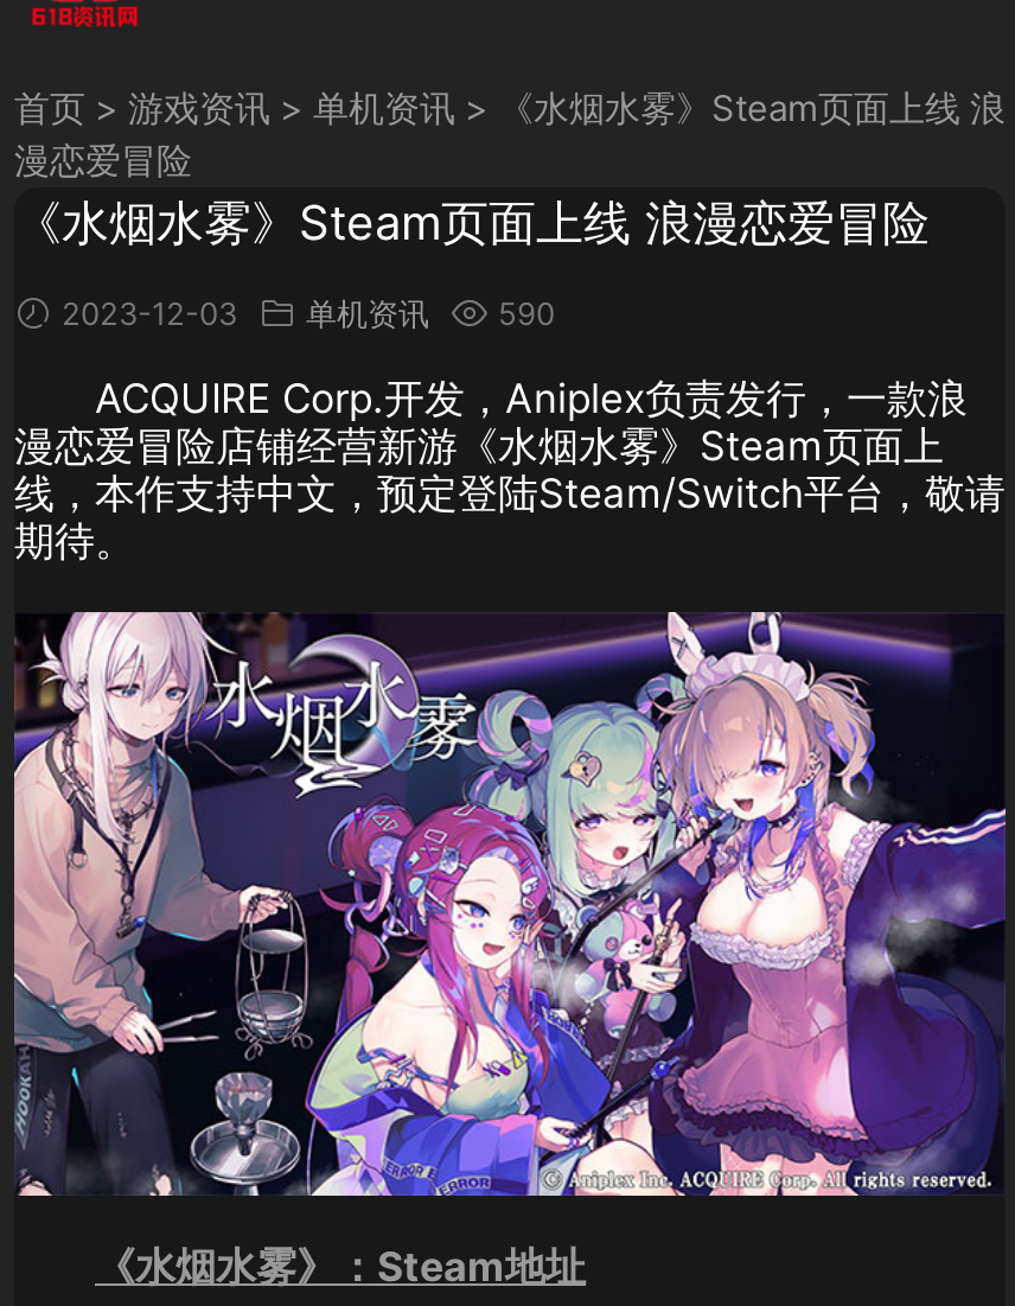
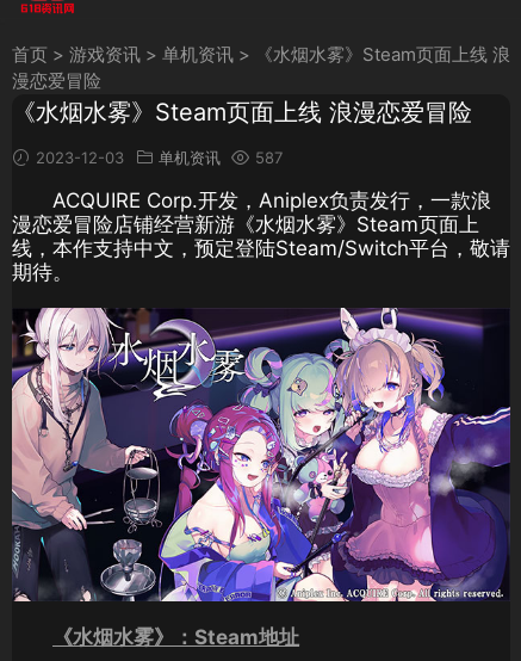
- 2023-12-03 单机资讯 590
+ 2023-12-03 单机资讯 587
